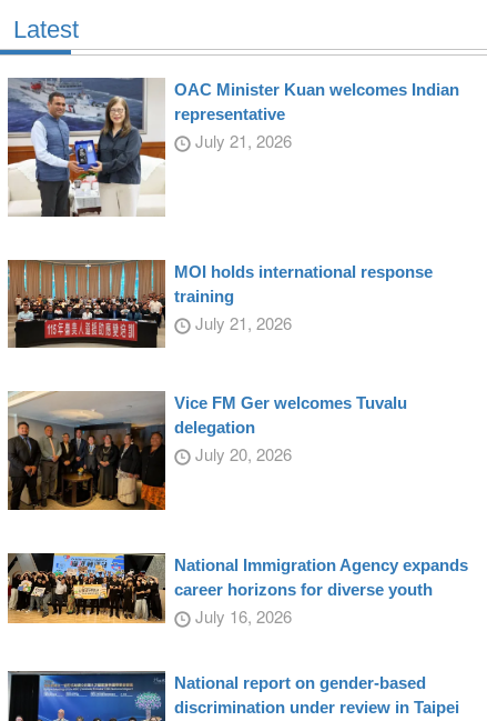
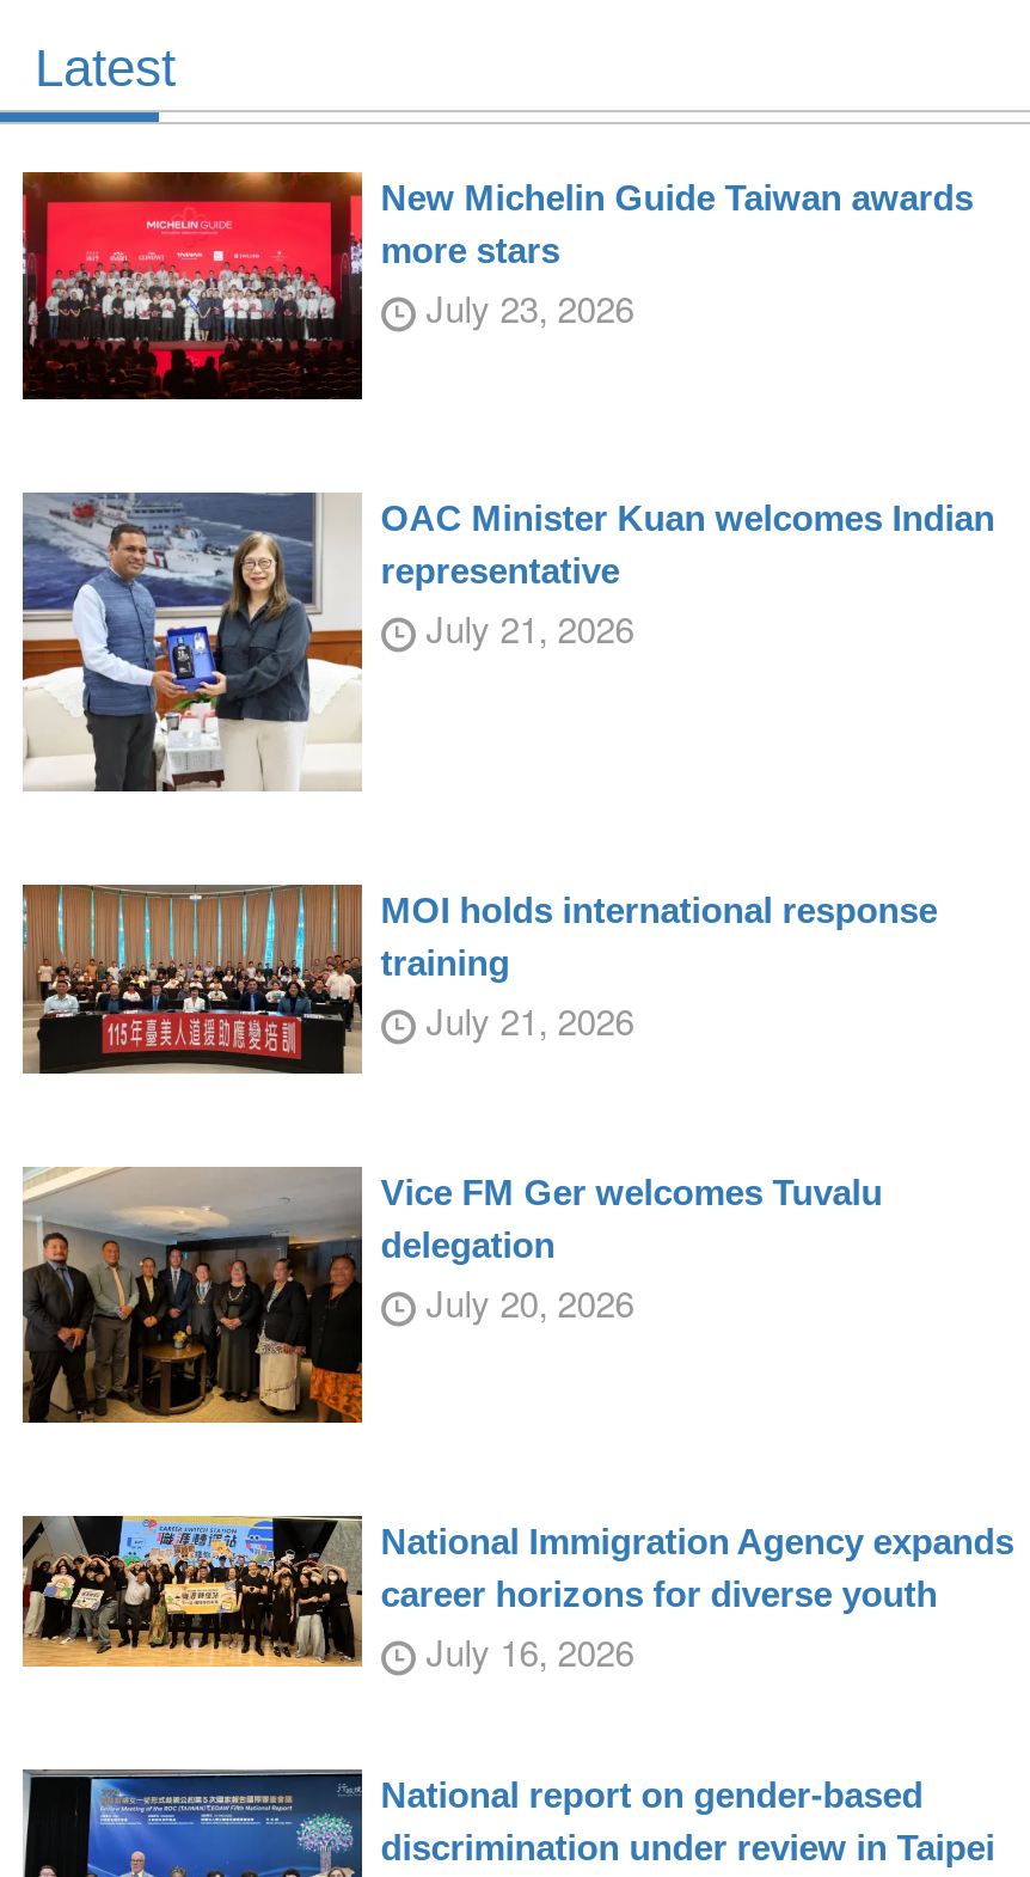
+ [image]
+ New Michelin Guide Taiwan awards
+ more stars
+ July 23, 2026
